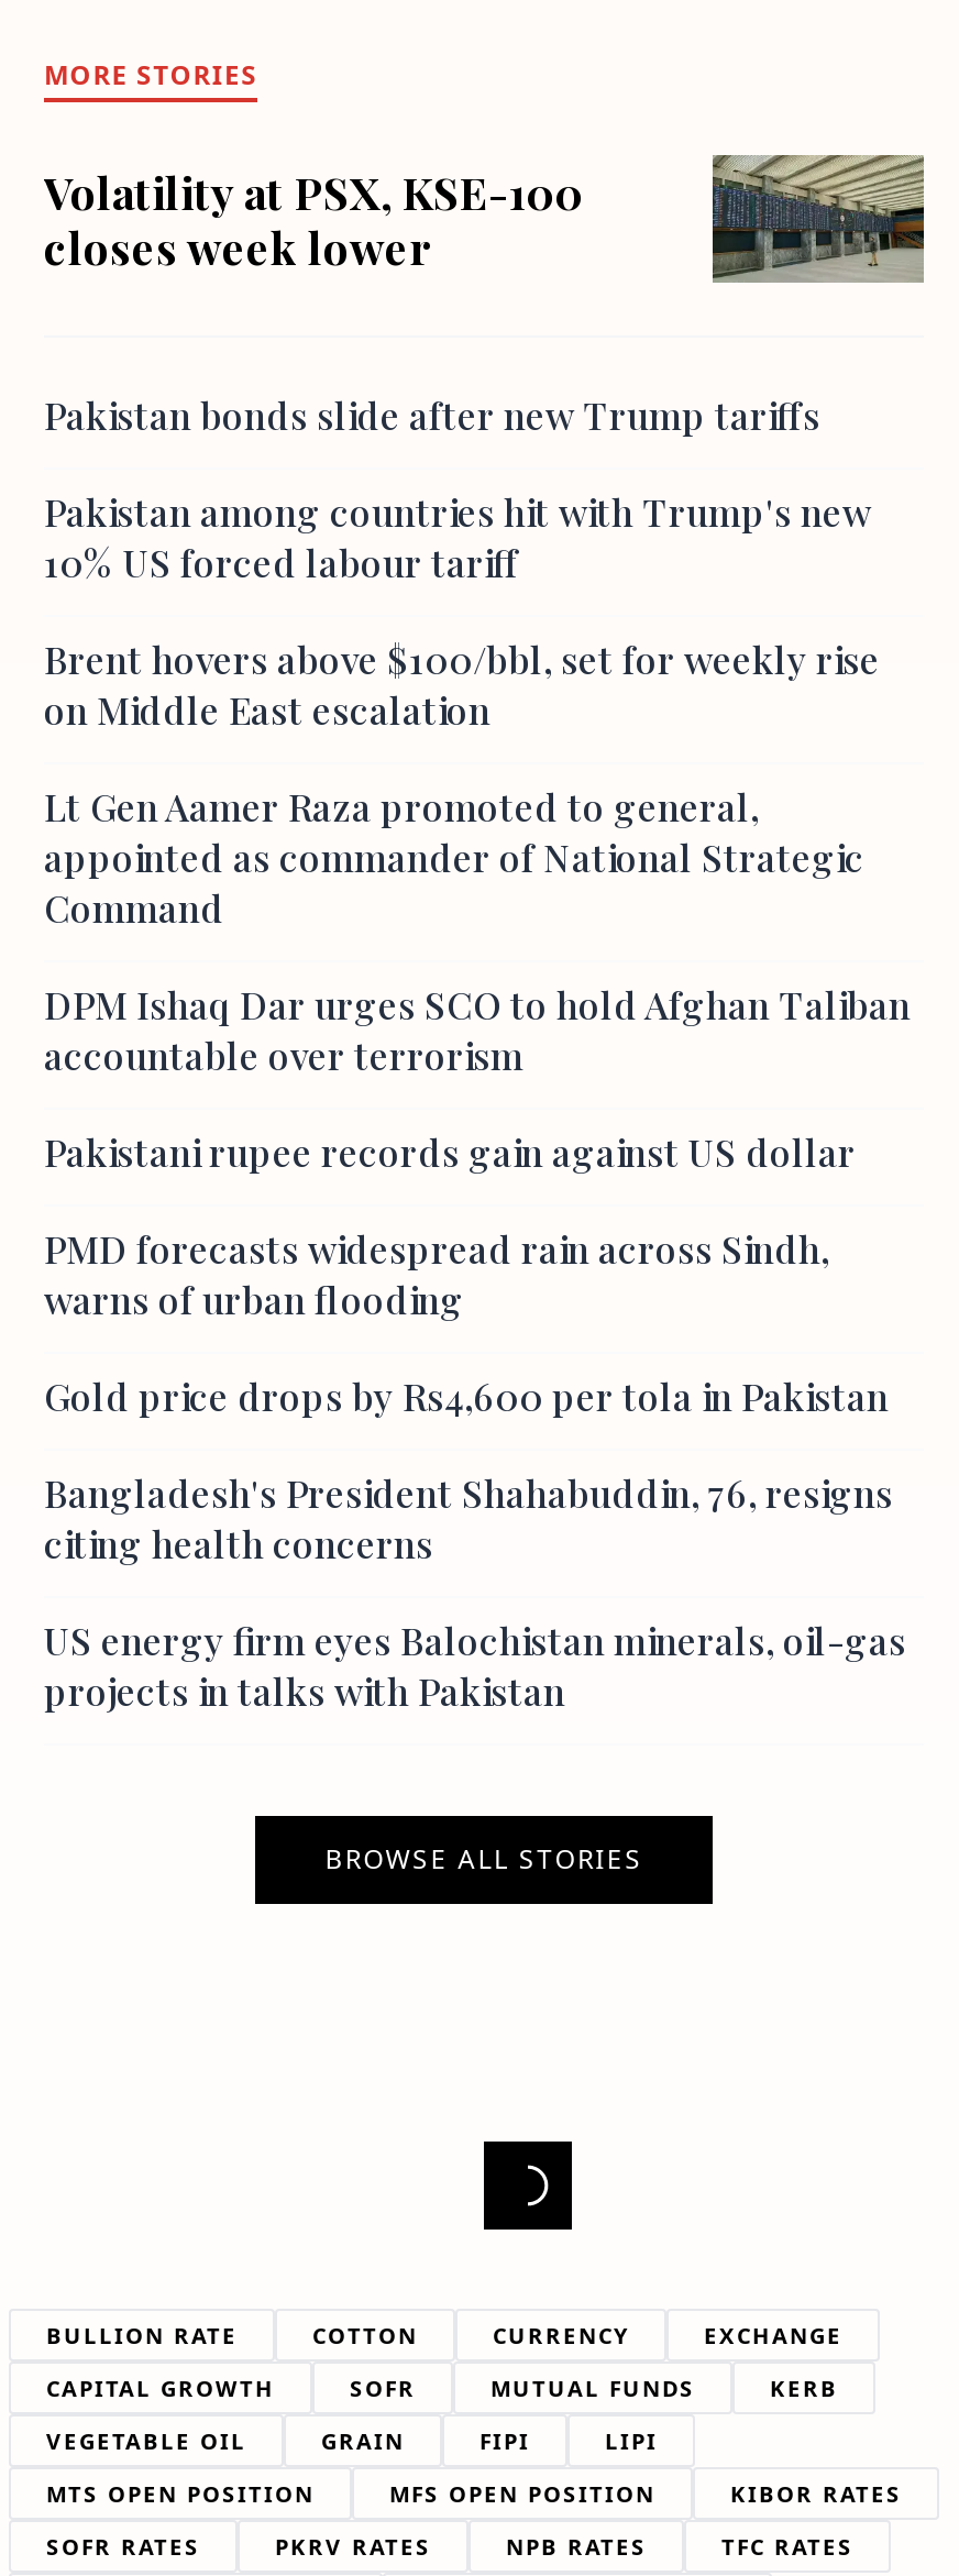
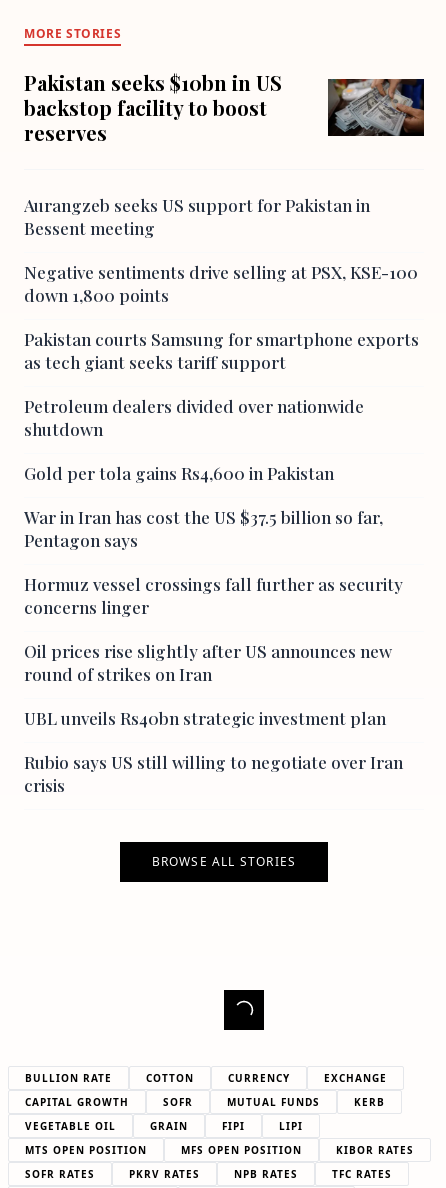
- Volatility at PSX, KSE-100
- closes week lower
+ Pakistan seeks $10bn in US
+ backstop facility to boost
+ reserves

- [image]
+ [image]

- Pakistan bonds slide after new Trump tariffs
+ Aurangzeb seeks US support for Pakistan in
+ Bessent meeting

- Pakistan among countries hit with Trump's new
- 10% US forced labour tariff
+ Negative sentiments drive selling at PSX, KSE-100
+ down 1,800 points

- Brent hovers above $100/bbl, set for weekly rise
- on Middle East escalation
+ Pakistan courts Samsung for smartphone exports
+ as tech giant seeks tariff support

- Lt Gen Aamer Raza promoted to general,
- appointed as commander of National Strategic
- Command
+ Petroleum dealers divided over nationwide
+ shutdown

- DPM Ishaq Dar urges SCO to hold Afghan Taliban
- accountable over terrorism
+ Gold per tola gains Rs4,600 in Pakistan

- Pakistani rupee records gain against US dollar
+ War in Iran has cost the US $37.5 billion so far,
+ Pentagon says

- PMD forecasts widespread rain across Sindh,
- warns of urban flooding
+ Hormuz vessel crossings fall further as security
+ concerns linger

- Gold price drops by Rs4,600 per tola in Pakistan
+ Oil prices rise slightly after US announces new
+ round of strikes on Iran

- Bangladesh's President Shahabuddin, 76, resigns
- citing health concerns
+ UBL unveils Rs40bn strategic investment plan

- US energy firm eyes Balochistan minerals, oil-gas
- projects in talks with Pakistan
+ Rubio says US still willing to negotiate over Iran
+ crisis
